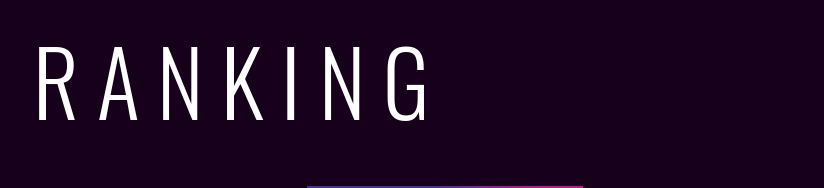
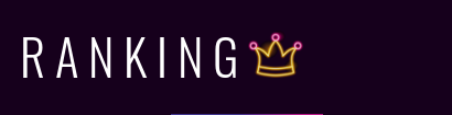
+ [image]
